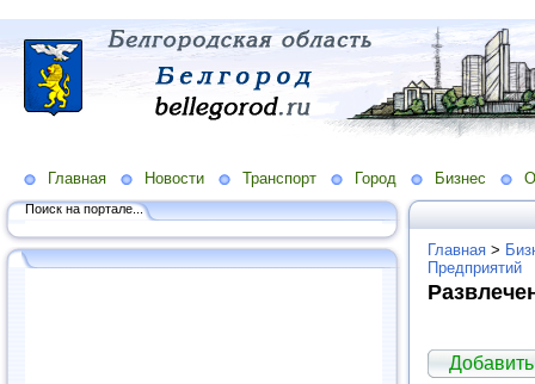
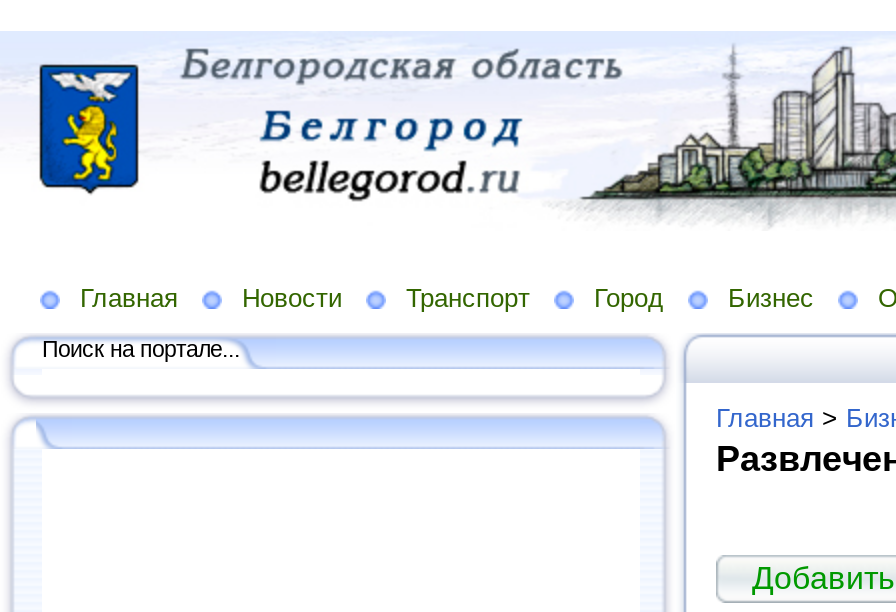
- Предприятий
